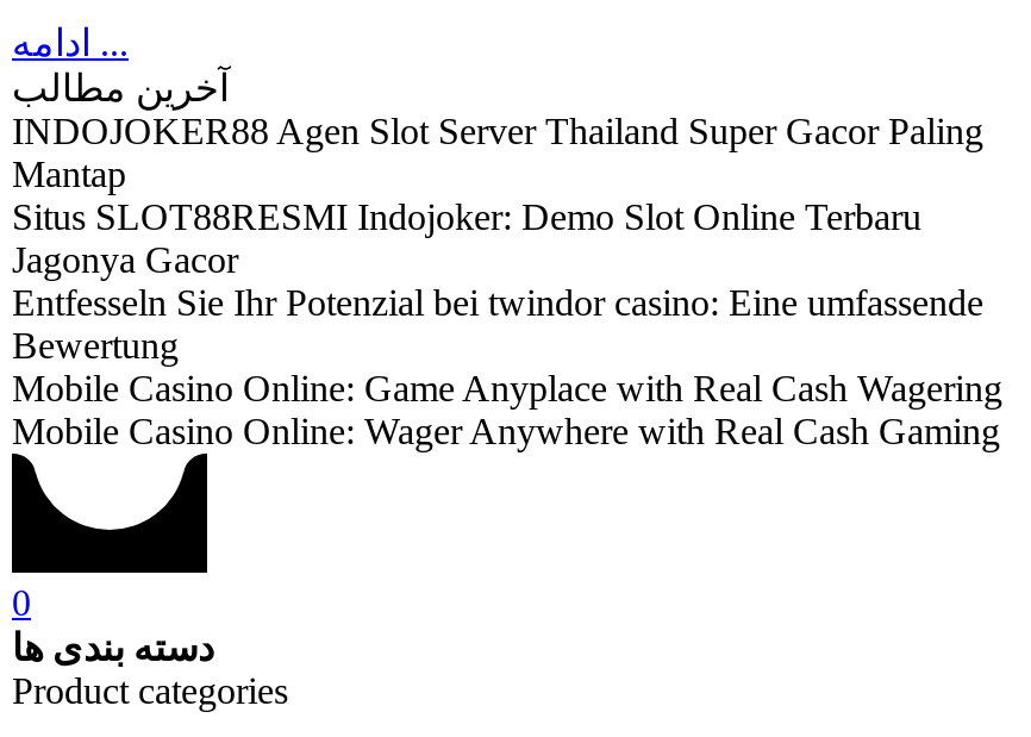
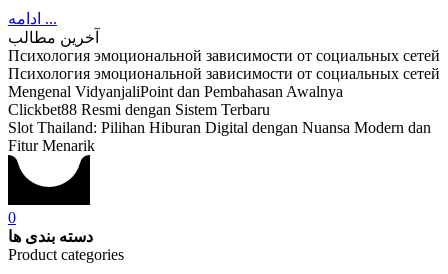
- INDOJOKER88 Agen Slot Server Thailand Super Gacor Paling
- Mantap
- Situs SLOT88RESMI Indojoker: Demo Slot Online Terbaru
- Jagonya Gacor
- Entfesseln Sie Ihr Potenzial bei twindor casino: Eine umfassende
- Bewertung
- Mobile Casino Online: Game Anyplace with Real Cash Wagering
- Mobile Casino Online: Wager Anywhere with Real Cash Gaming
+ Психология эмоциональной зависимости от социальных сетей
+ Психология эмоциональной зависимости от социальных сетей
+ Mengenal VidyanjaliPoint dan Pembahasan Awalnya
+ Clickbet88 Resmi dengan Sistem Terbaru
+ Slot Thailand: Pilihan Hiburan Digital dengan Nuansa Modern dan
+ Fitur Menarik
